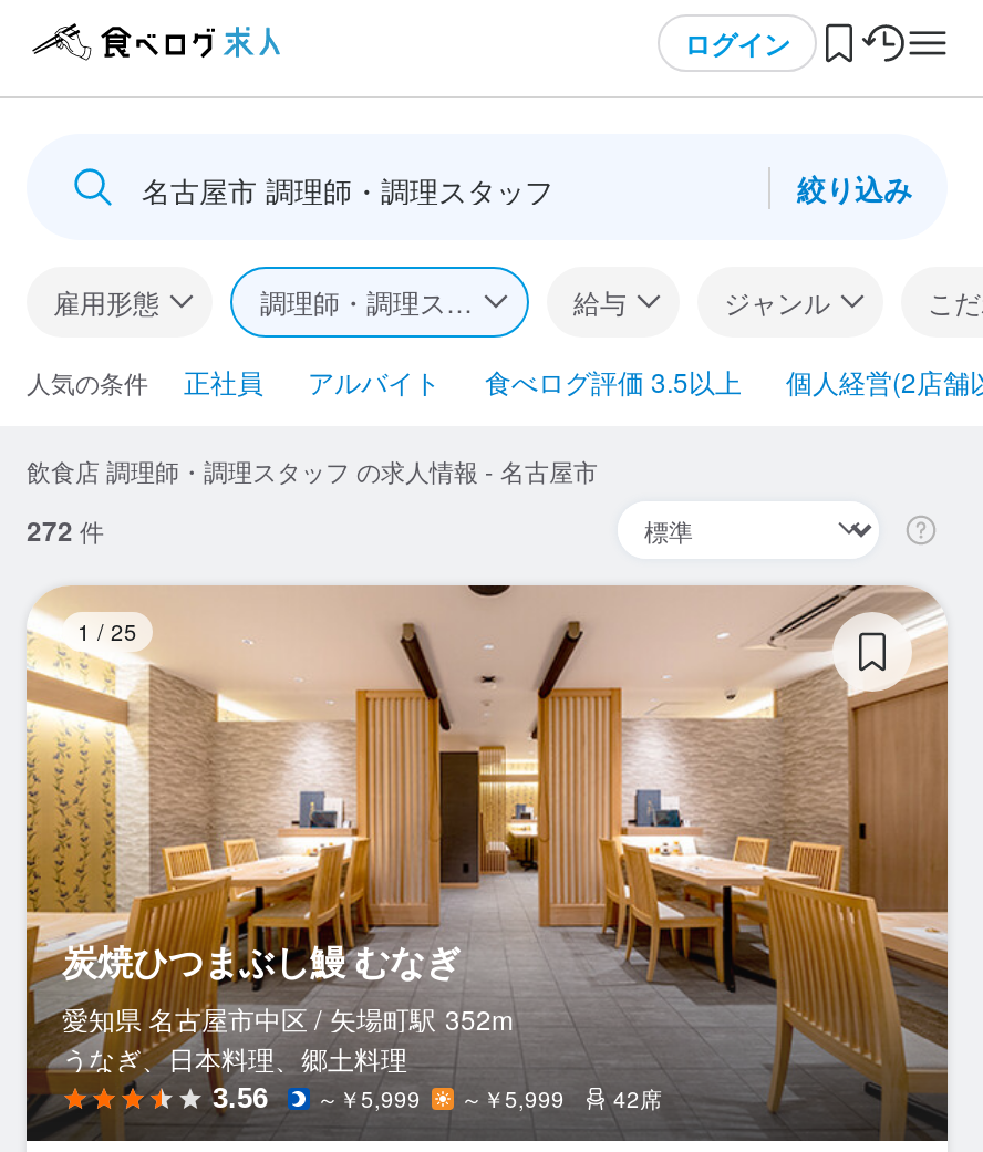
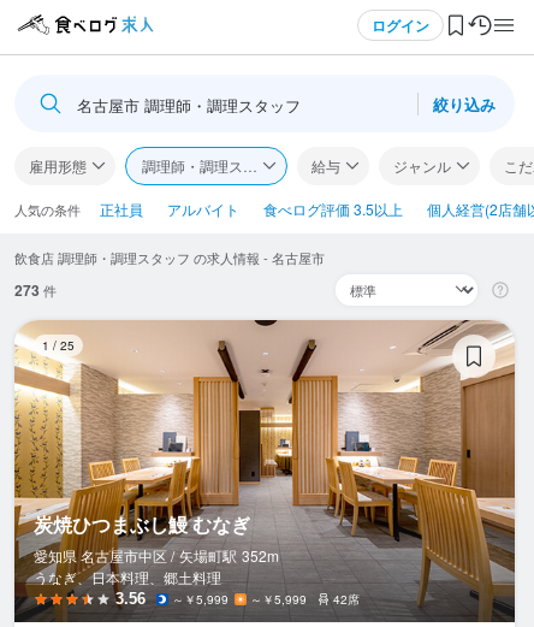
- 272件
+ 273件
